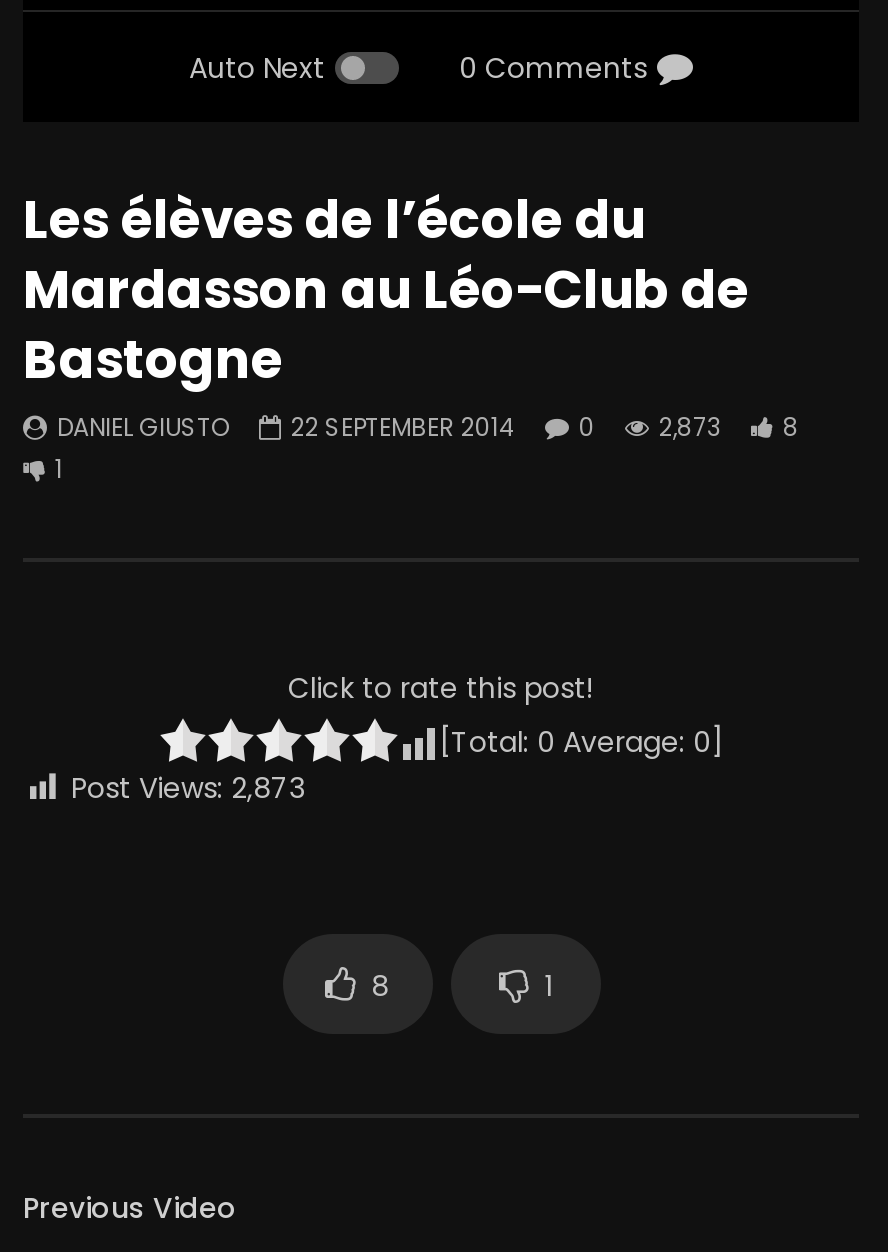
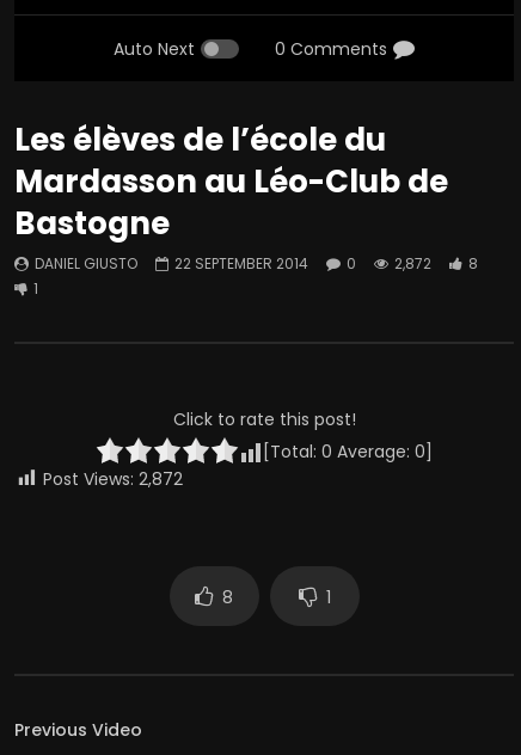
- DANIEL GIUSTO 22 SEPTEMBER 2014 0 2,873 8
+ DANIEL GIUSTO 22 SEPTEMBER 2014 0 2,872 8

- Post Views: 2,873
+ Post Views: 2,872
